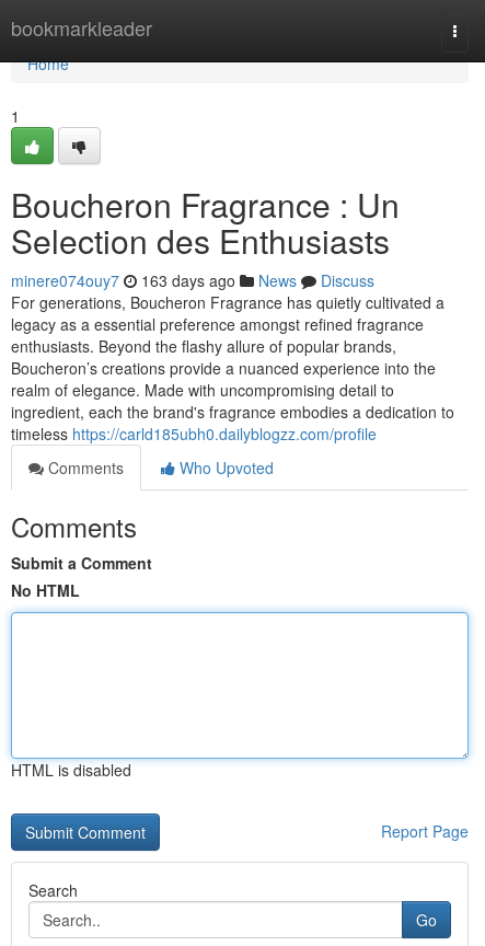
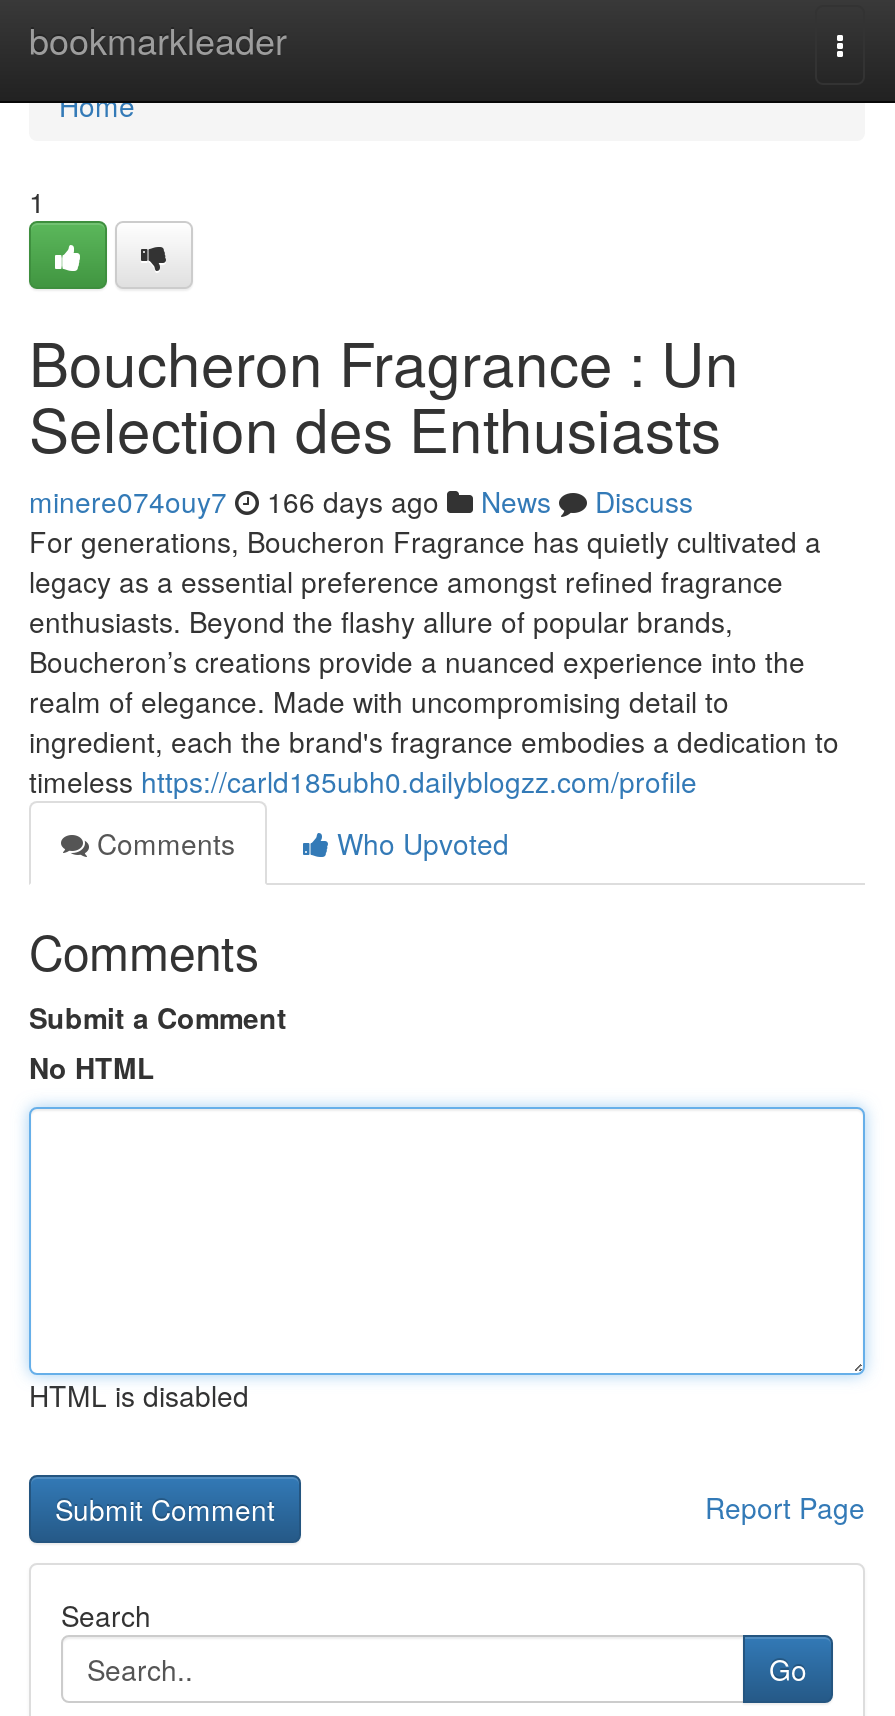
- minere074ouy7 163 days ago News Discuss
+ minere074ouy7 166 days ago News Discuss
